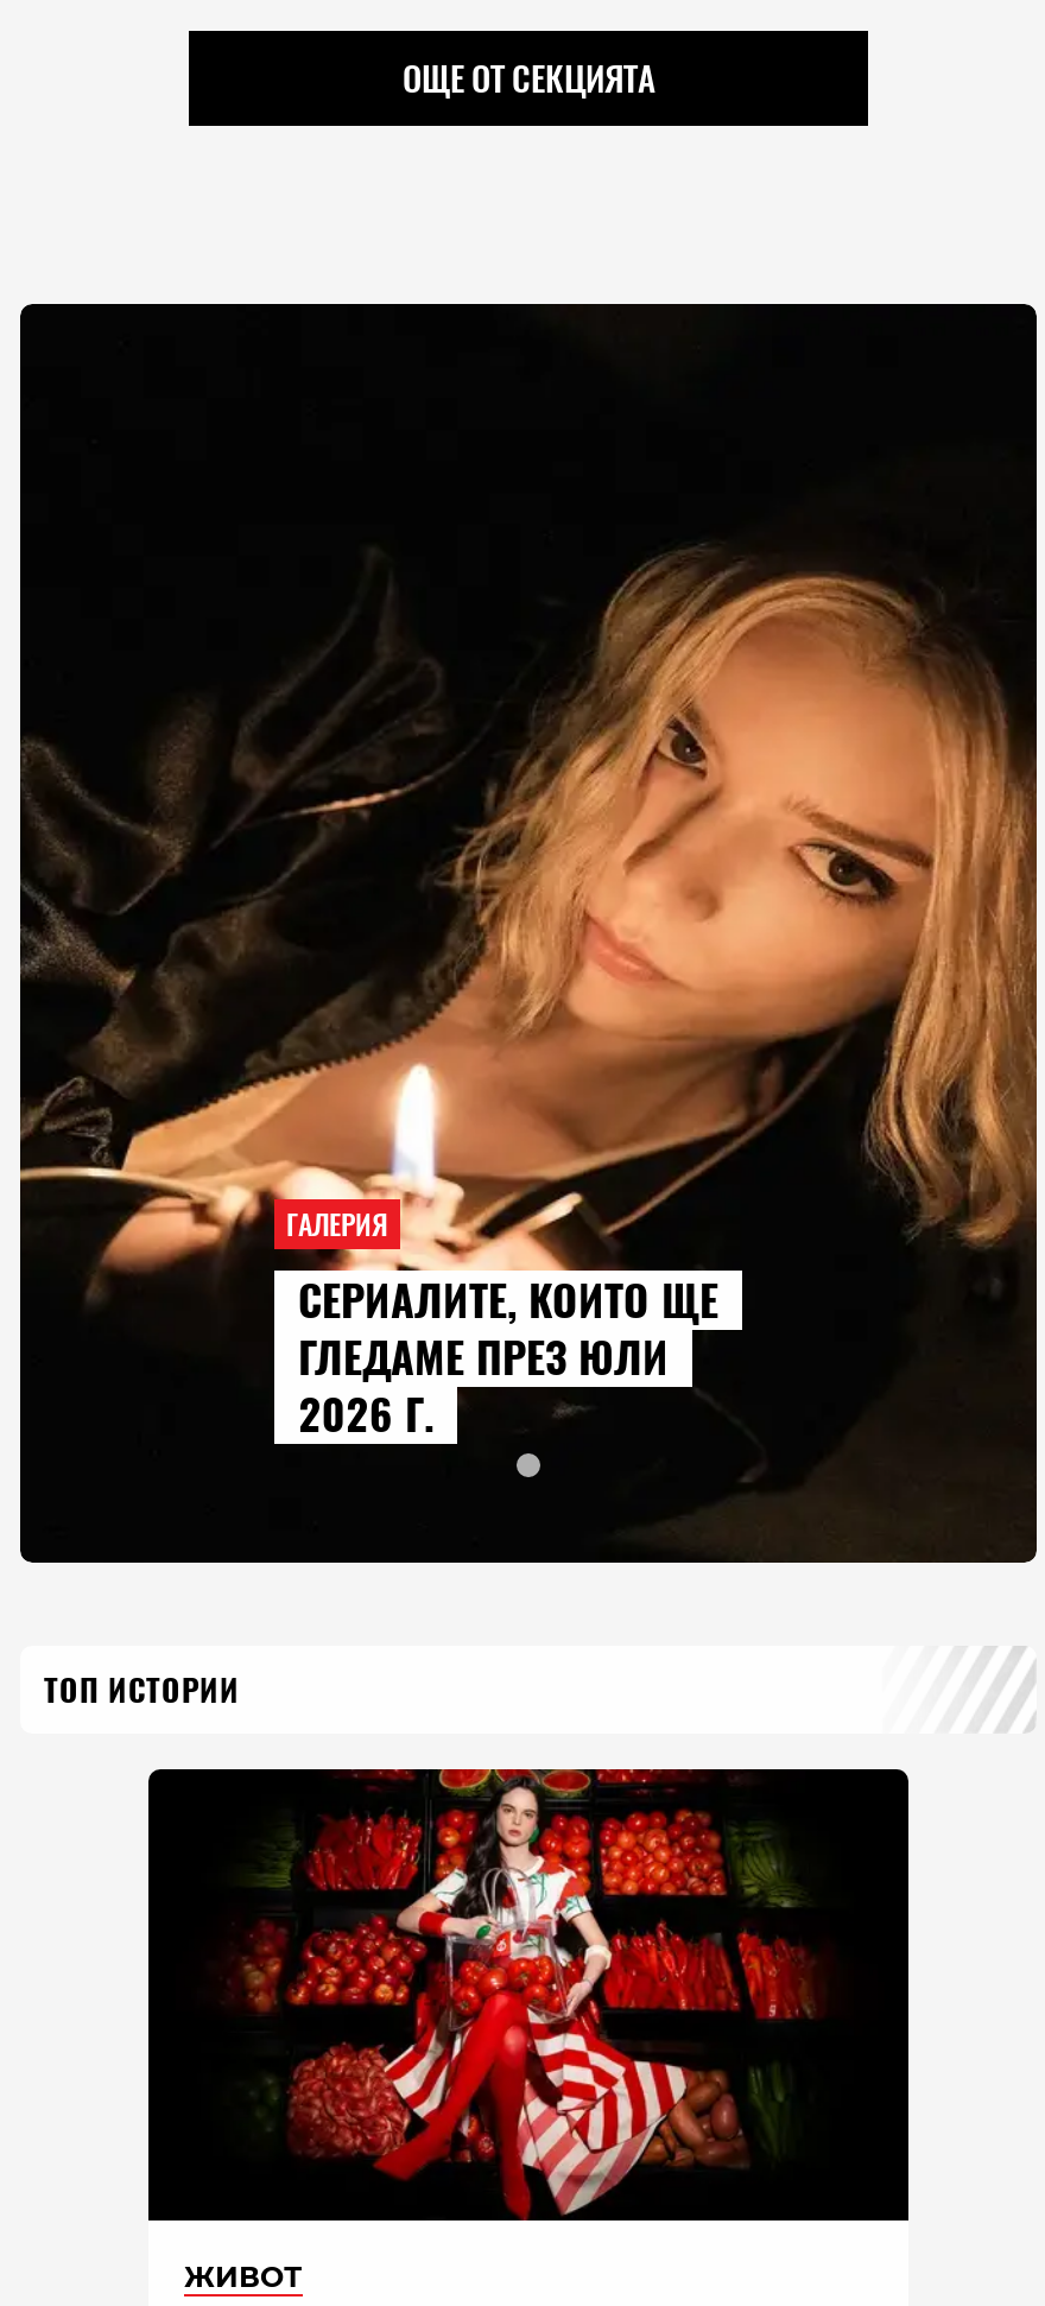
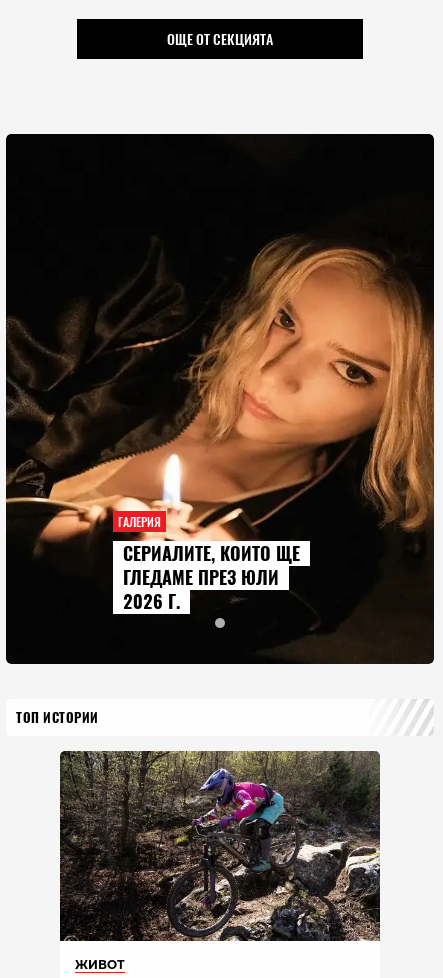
- [image]
+ [image]
